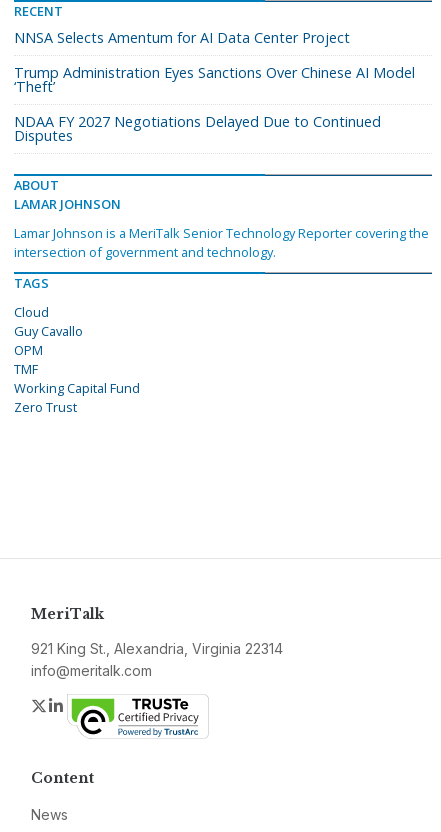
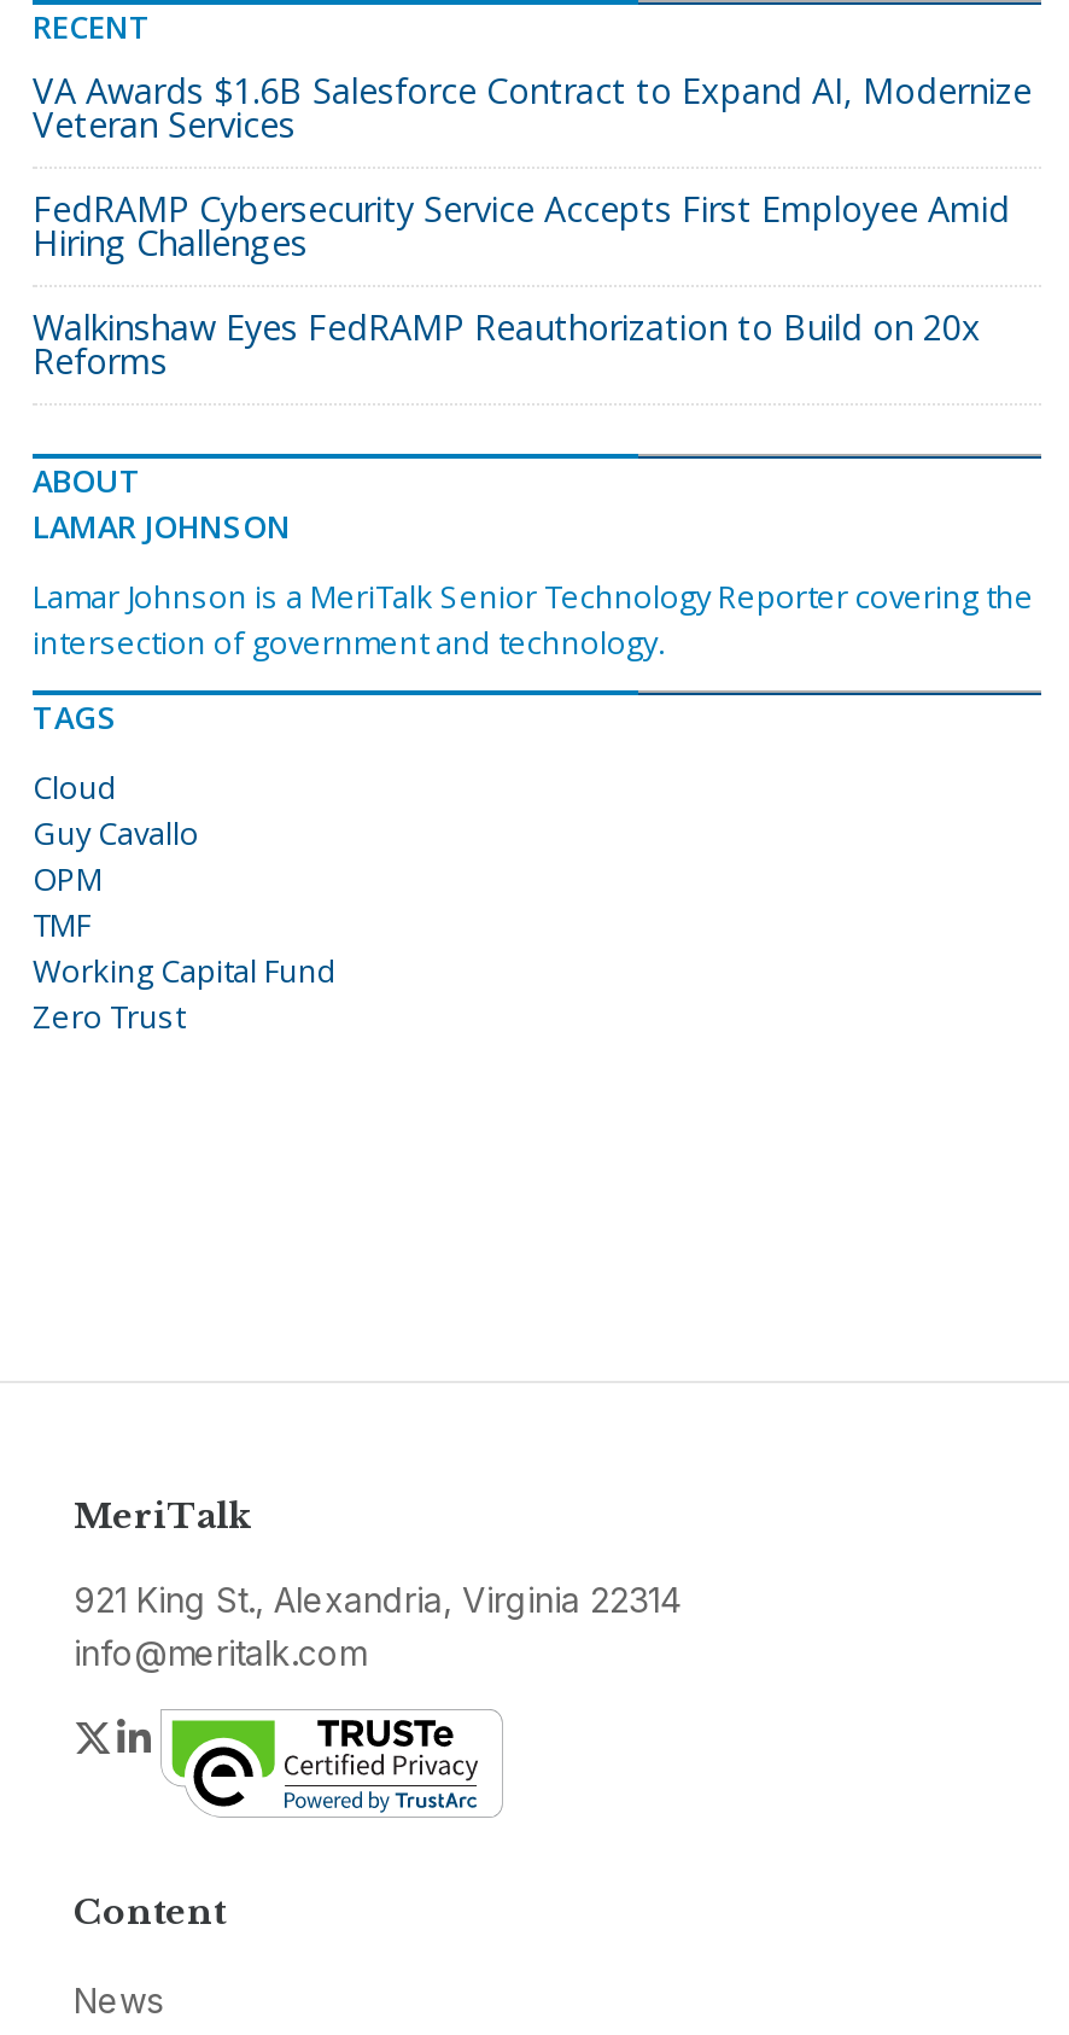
- NNSA Selects Amentum for AI Data Center Project
+ VA Awards $1.6B Salesforce Contract to Expand AI, Modernize
+ Veteran Services

- Trump Administration Eyes Sanctions Over Chinese AI Model
- ‘Theft’
+ FedRAMP Cybersecurity Service Accepts First Employee Amid
+ Hiring Challenges

- NDAA FY 2027 Negotiations Delayed Due to Continued
- Disputes
+ Walkinshaw Eyes FedRAMP Reauthorization to Build on 20x
+ Reforms
